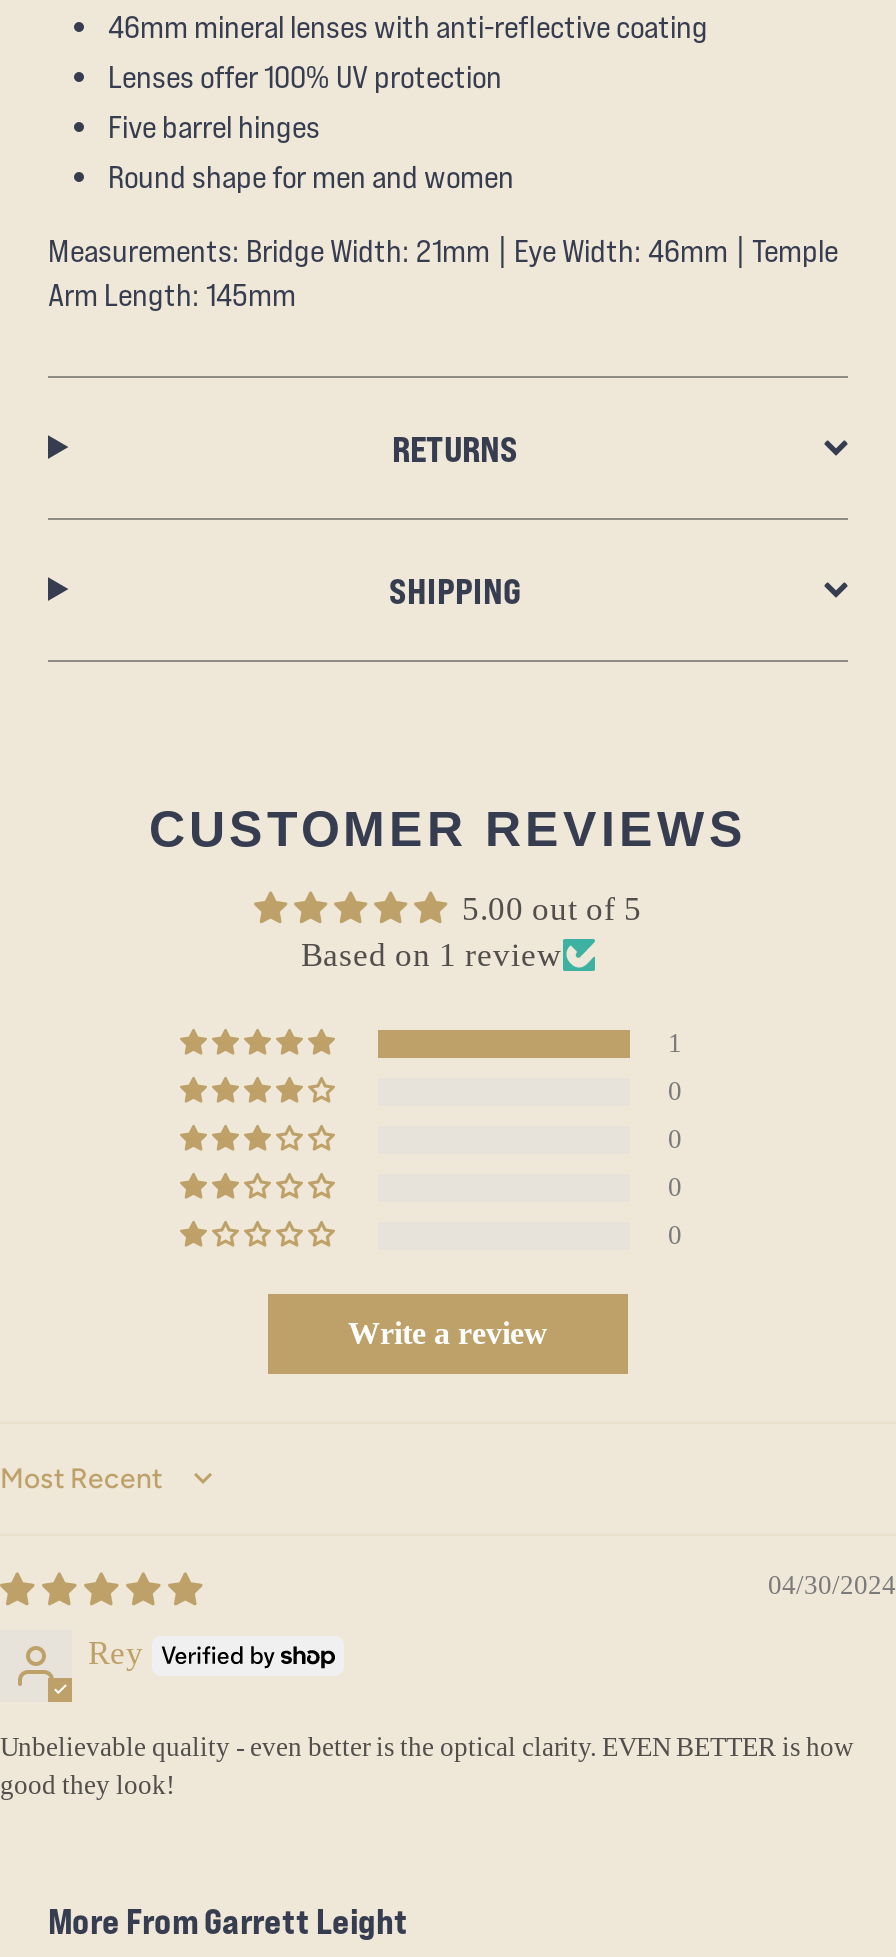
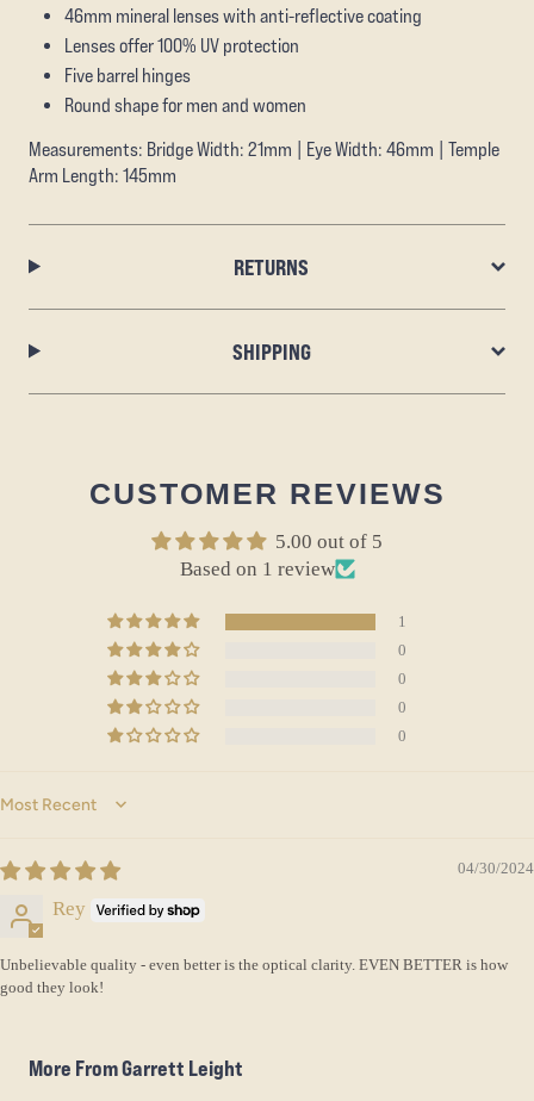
- Write a review
